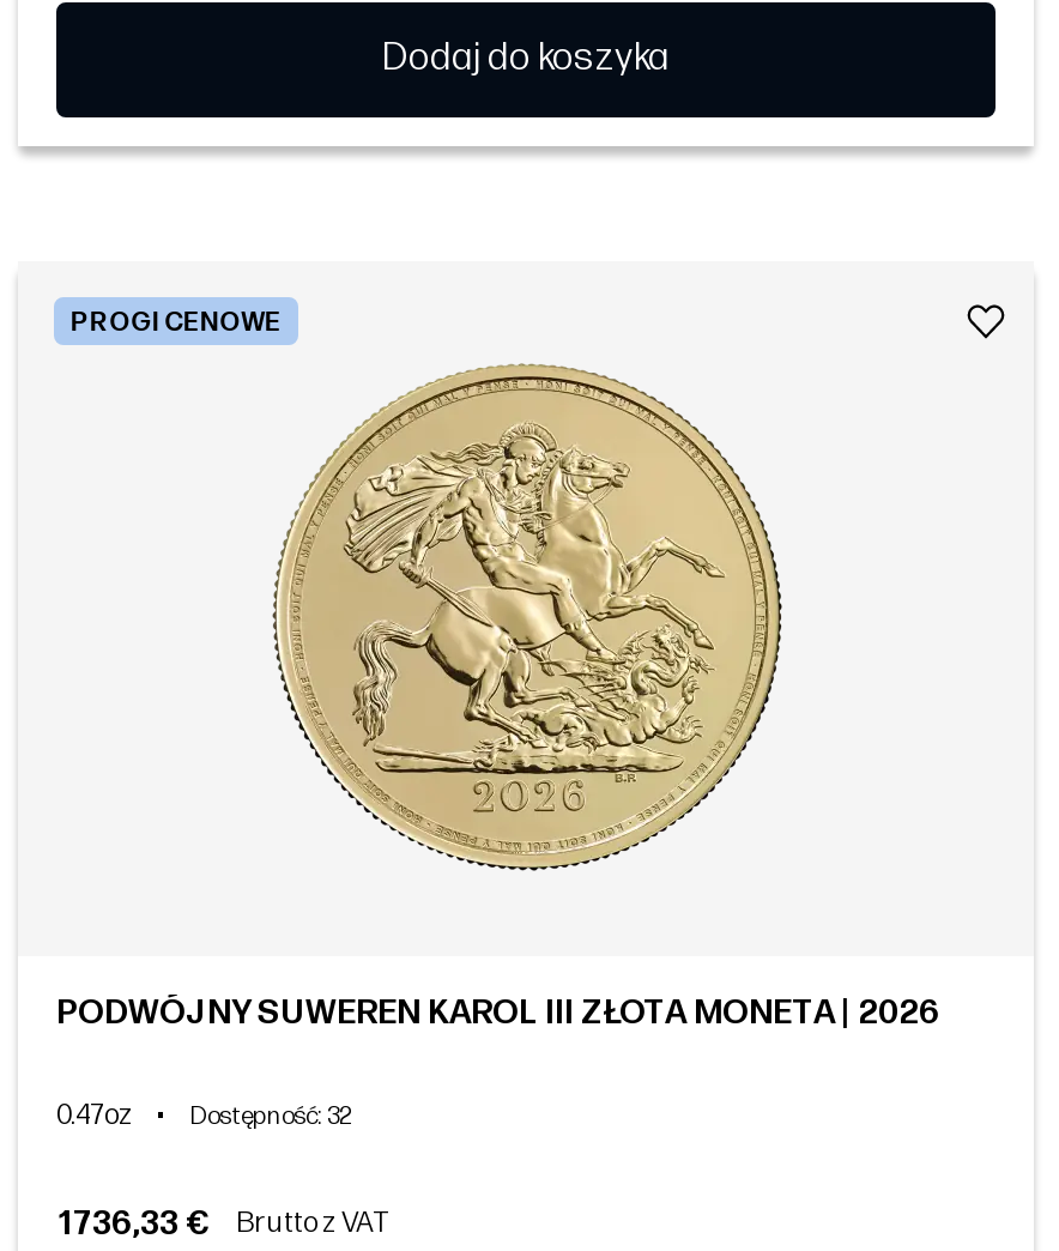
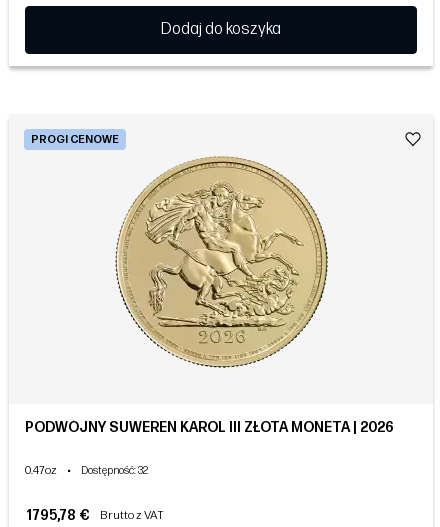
- 1736,33 € Brutto z VAT
+ 1795,78 € Brutto z VAT
